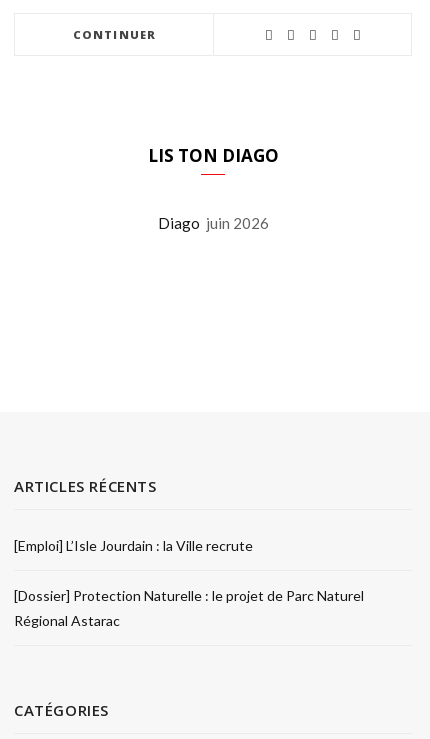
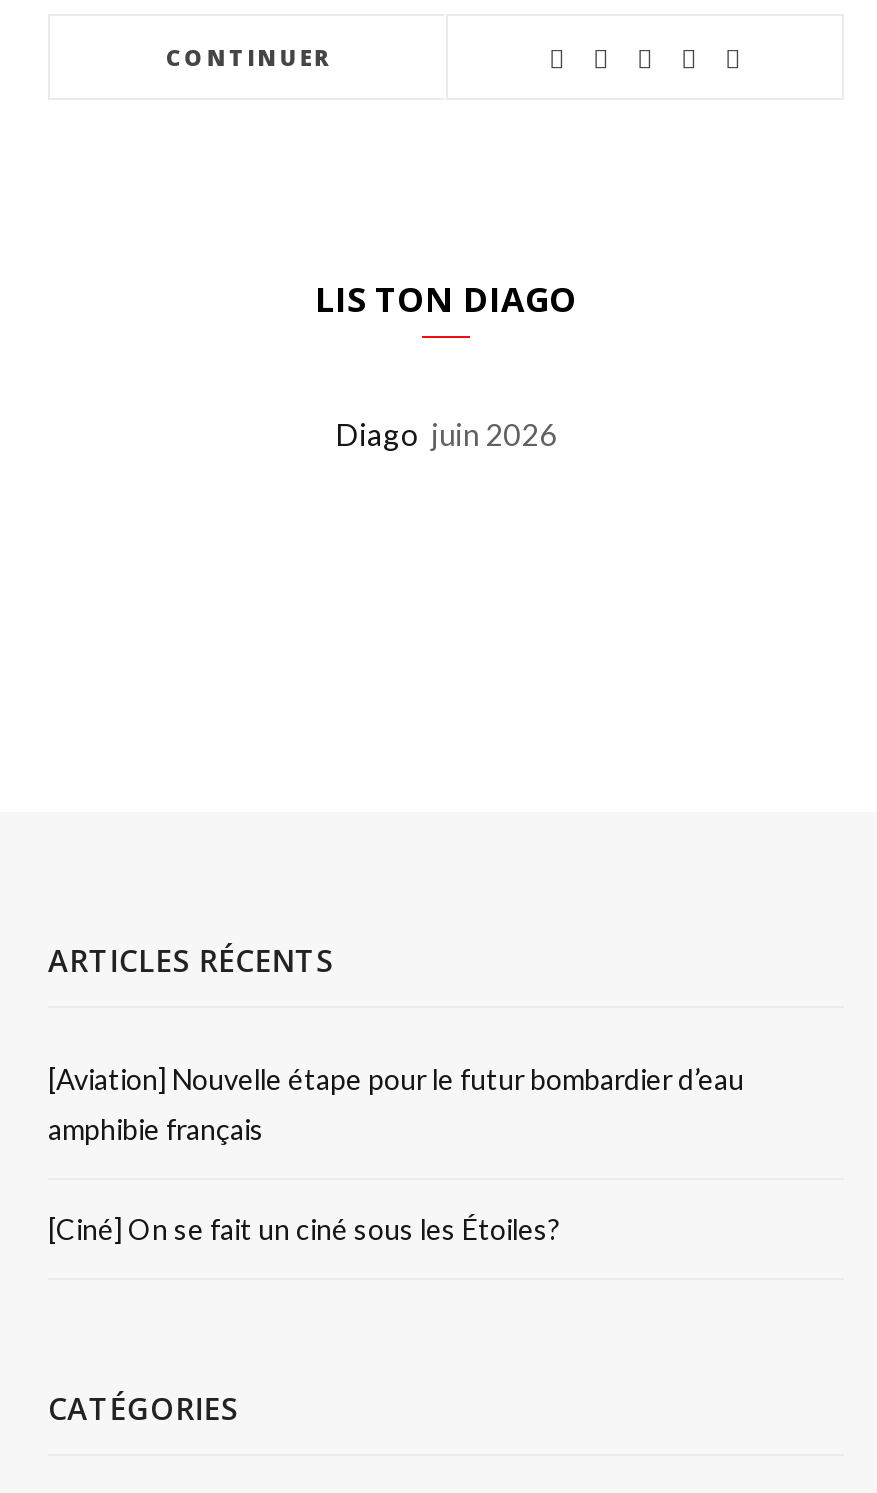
- [Emploi] L’Isle Jourdain : la Ville recrute
+ [Aviation] Nouvelle étape pour le futur bombardier d’eau

- [Dossier] Protection Naturelle : le projet de Parc Naturel
+ amphibie français

- Régional Astarac
+ [Ciné] On se fait un ciné sous les Étoiles?
